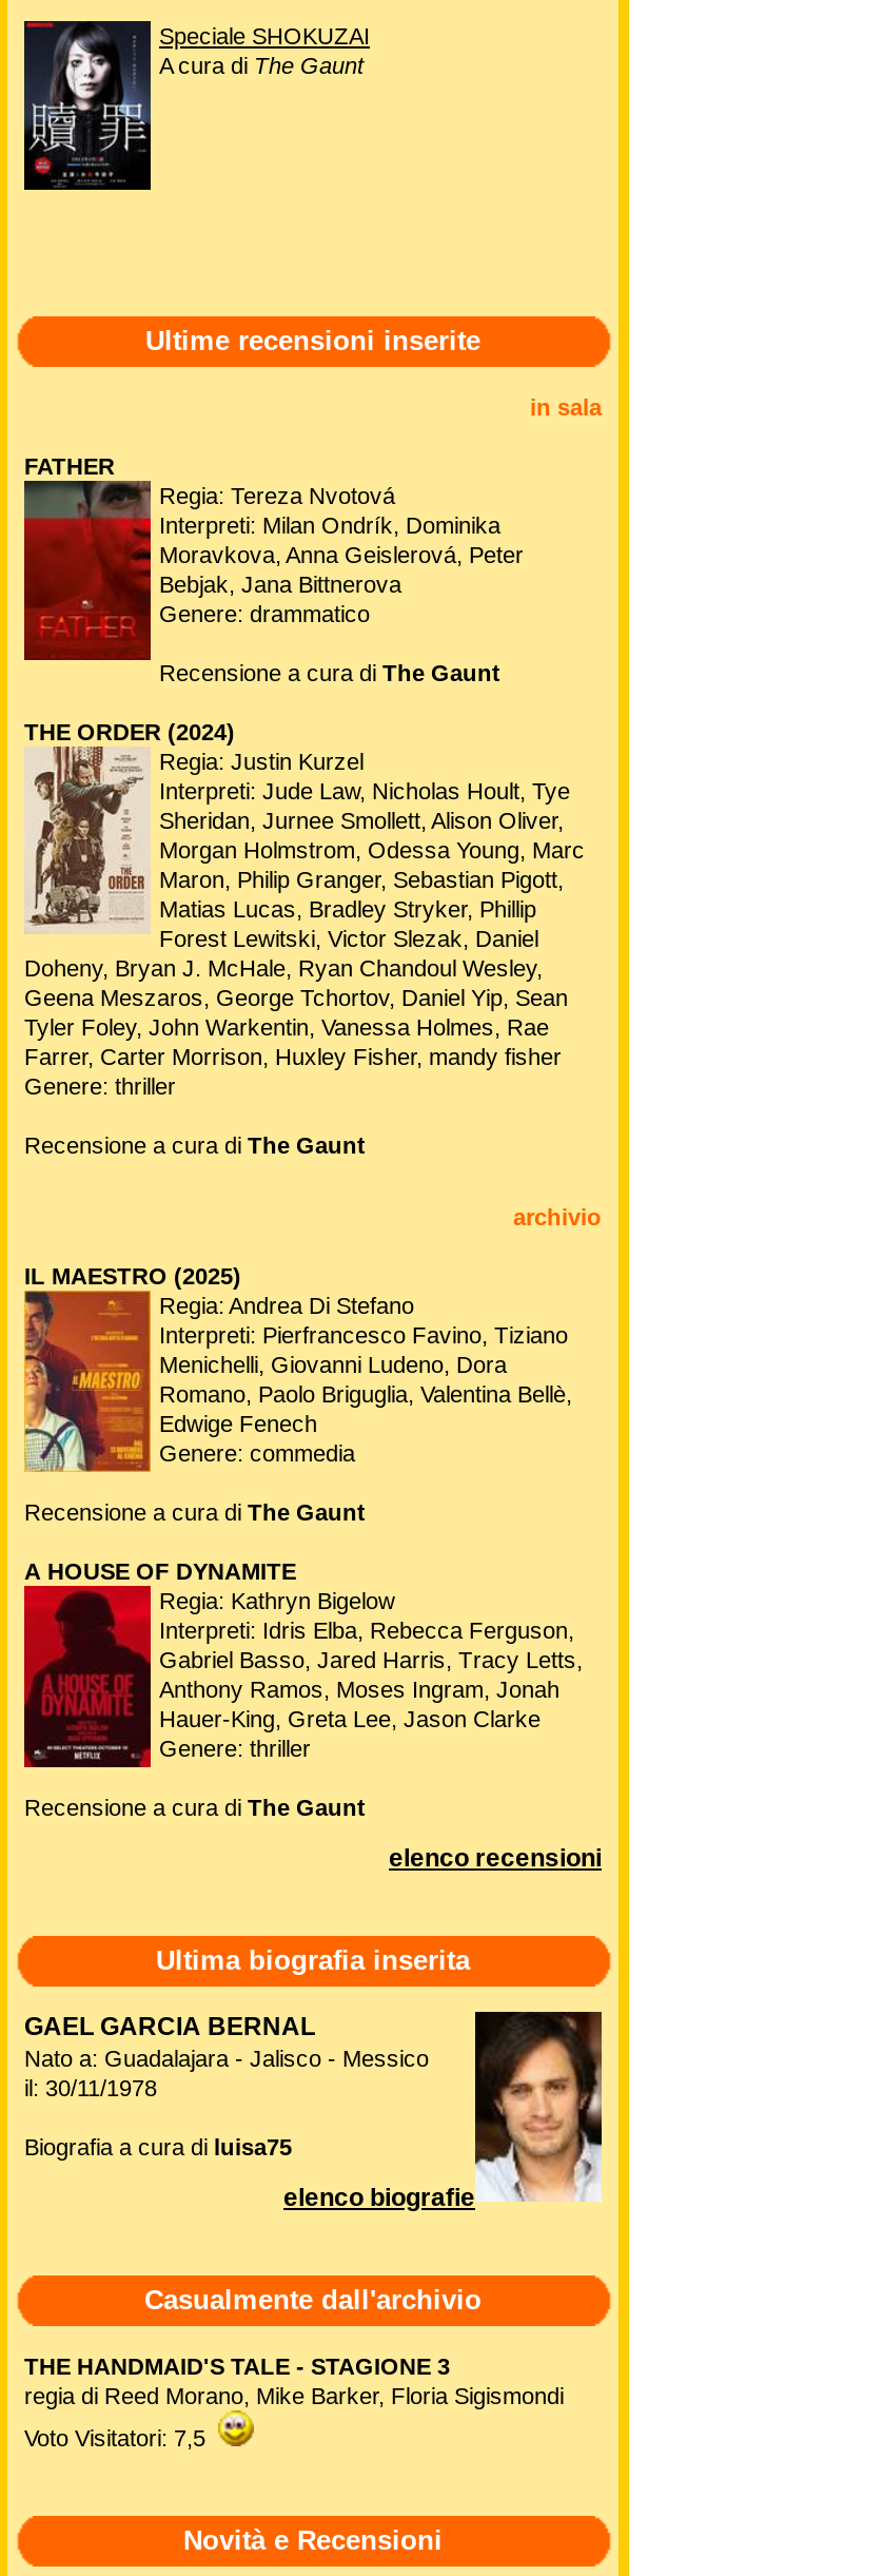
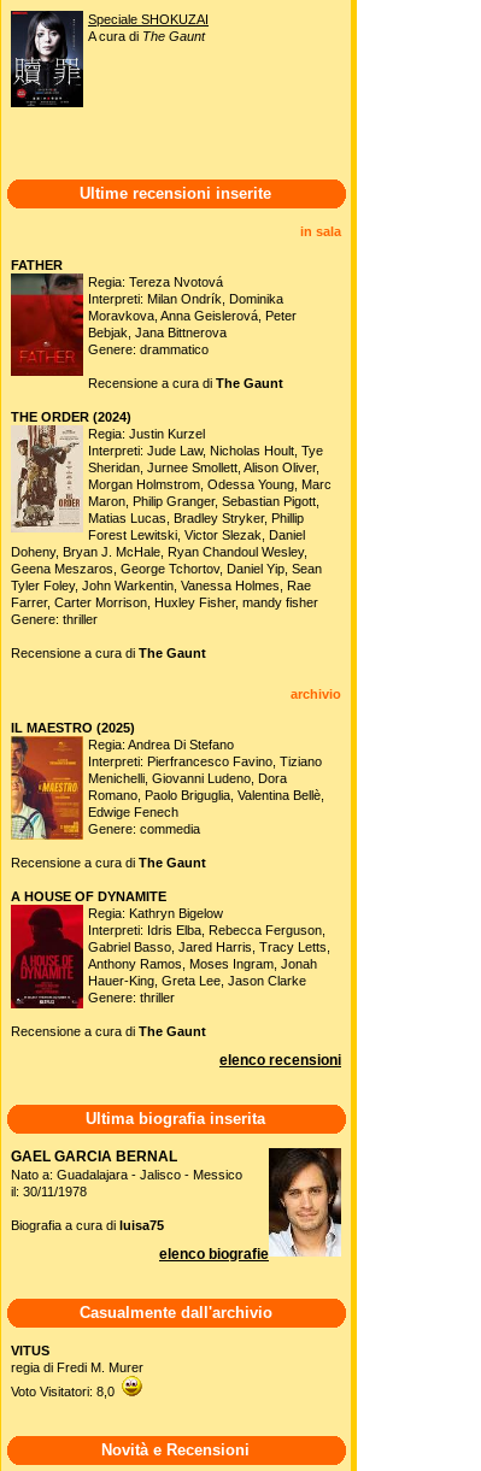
- THE HANDMAID'S TALE - STAGIONE 3
- regia di Reed Morano, Mike Barker, Floria Sigismondi
+ VITUS
+ regia di Fredi M. Murer

- Voto Visitatori: 7,5
+ Voto Visitatori: 8,0
